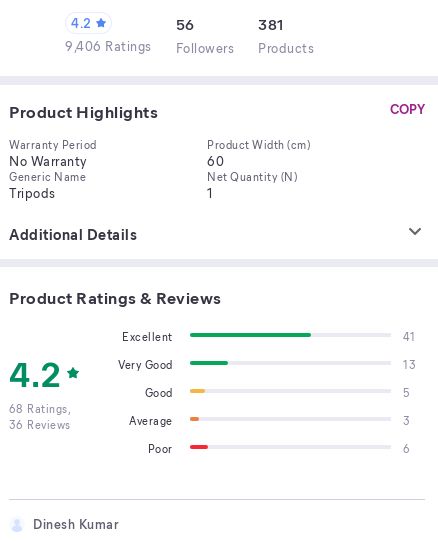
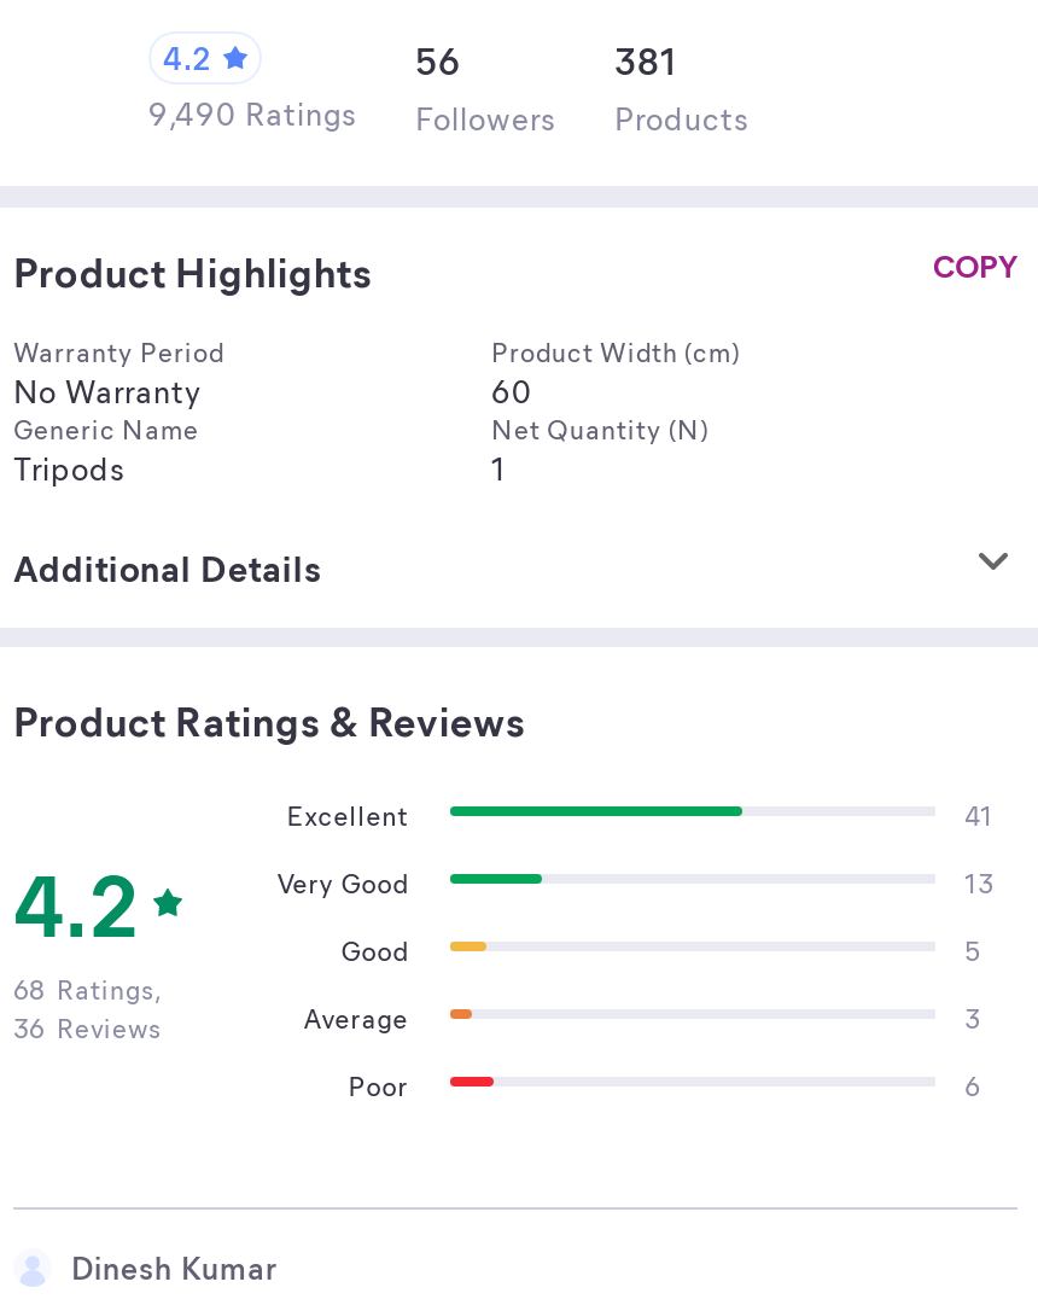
- 9,406 Ratings Followers Products
+ 9,490 Ratings Followers Products
